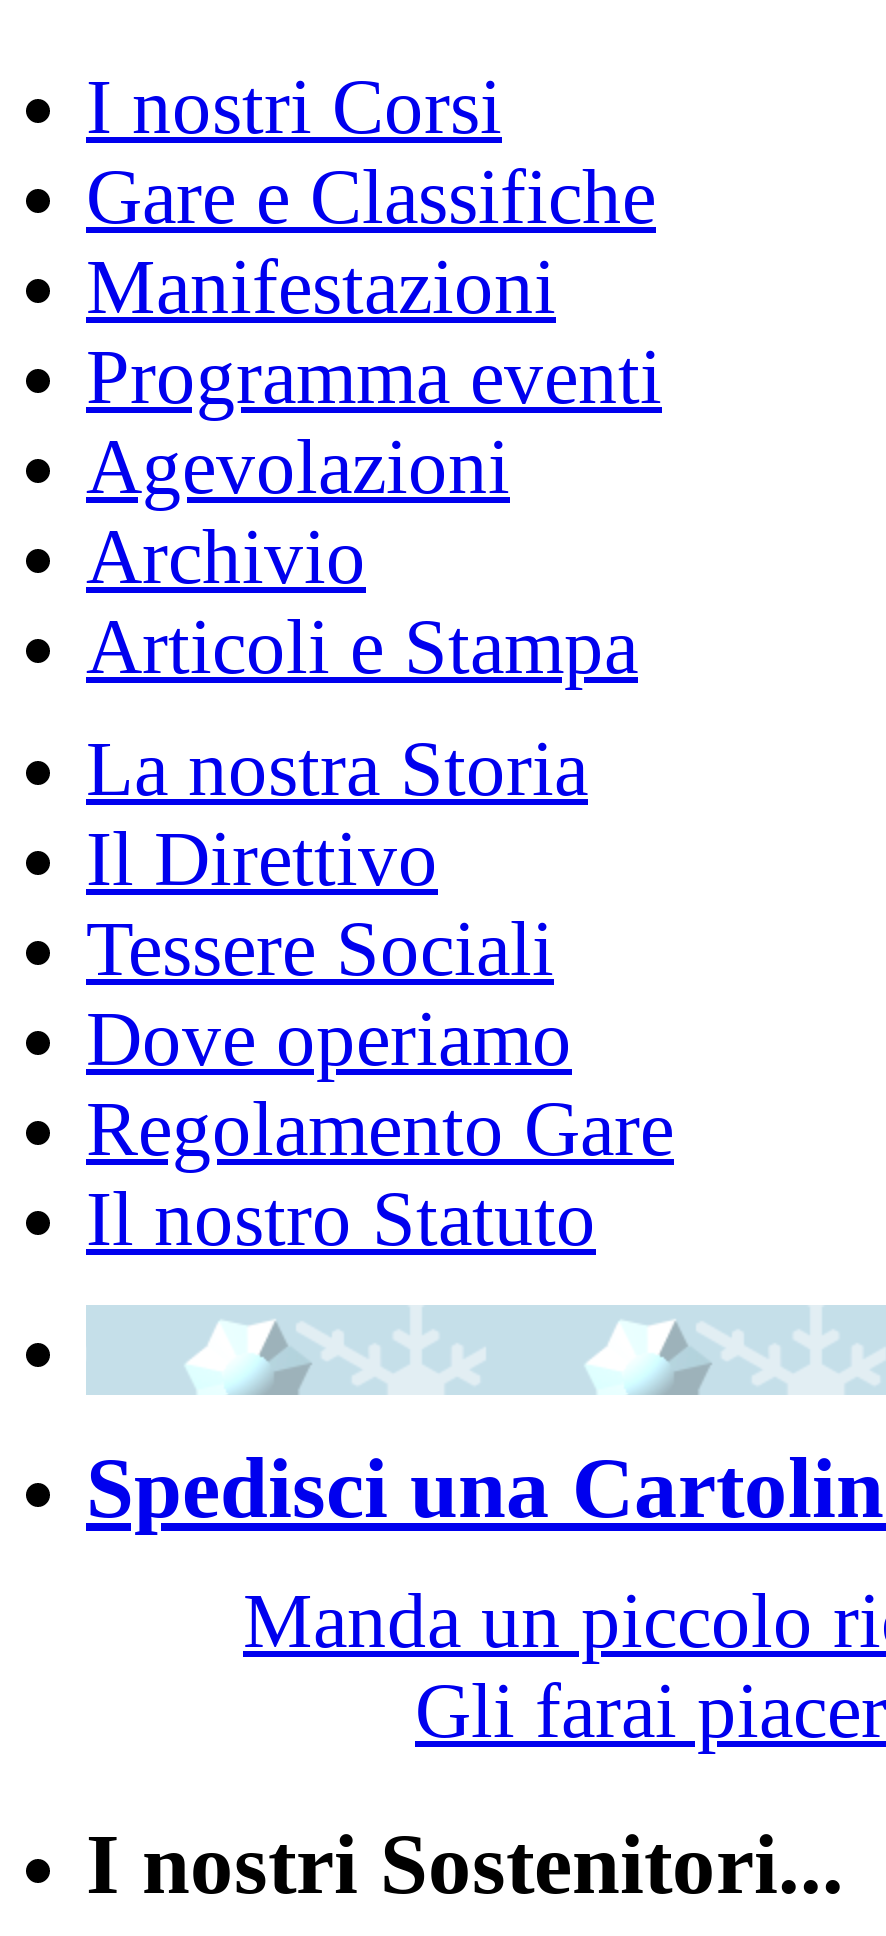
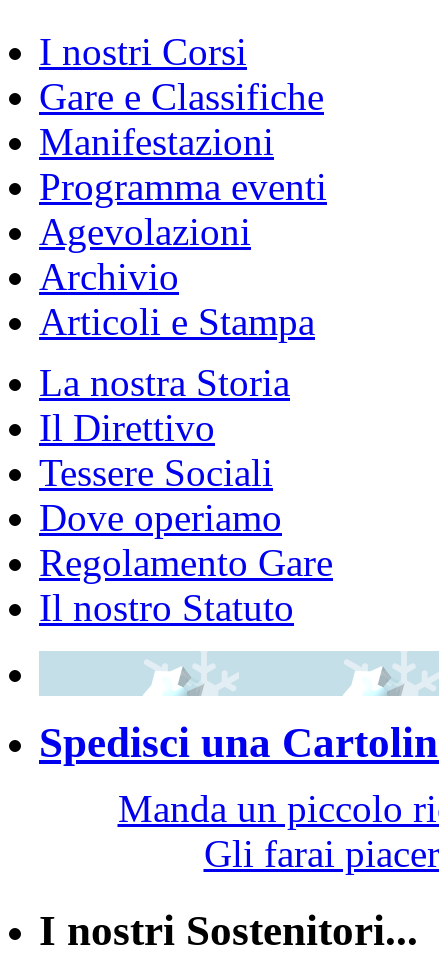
- [image]
+ [image]

- [image]
+ [image]
